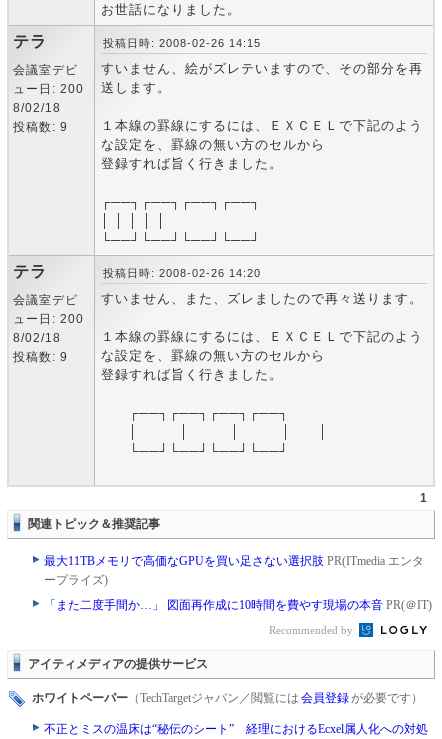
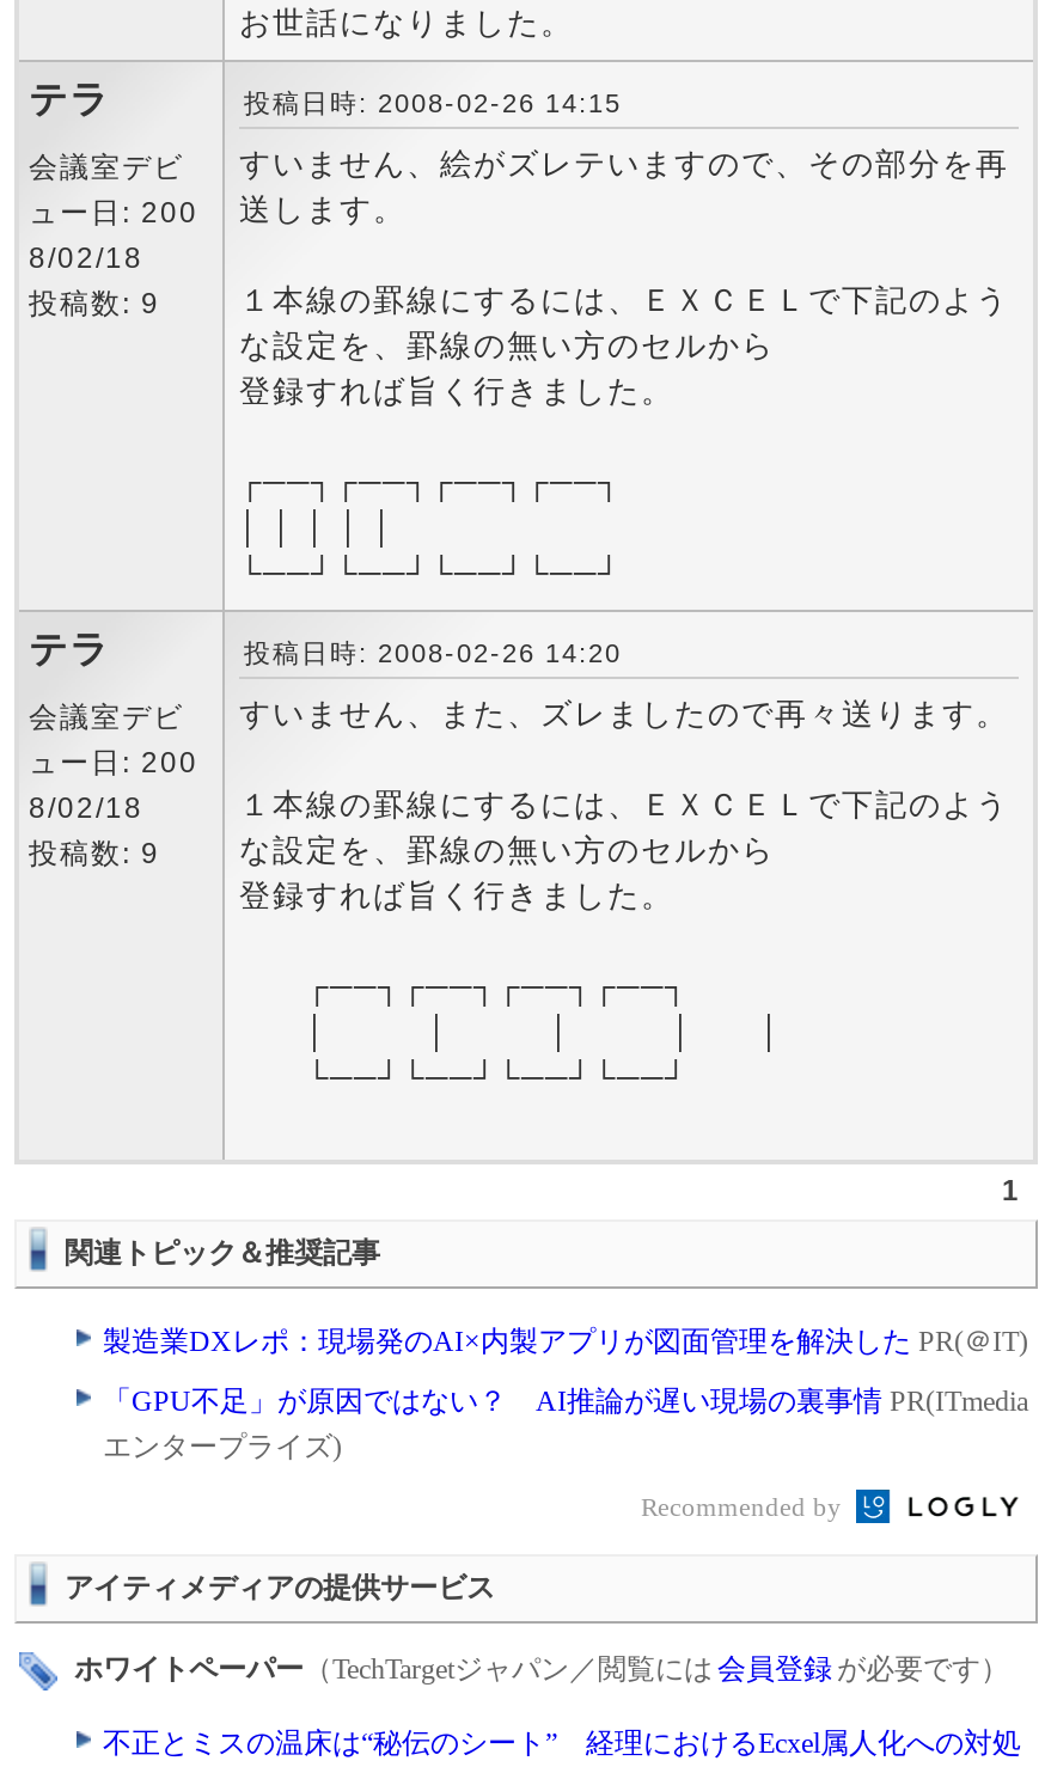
- 最大11TBメモリで高価なGPUを買い足さない選択肢PR(ITmedia エンタ
- ープライズ)
+ 製造業DXレポ：現場発のAI×内製アプリが図面管理を解決したPR(＠IT)

- 「また二度手間か…」 図面再作成に10時間を費やす現場の本音PR(＠IT)
+ 「GPU不足」が原因ではない？ AI推論が遅い現場の裏事情PR(ITmedia
+ エンタープライズ)
